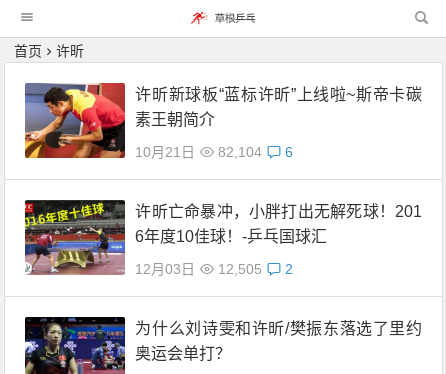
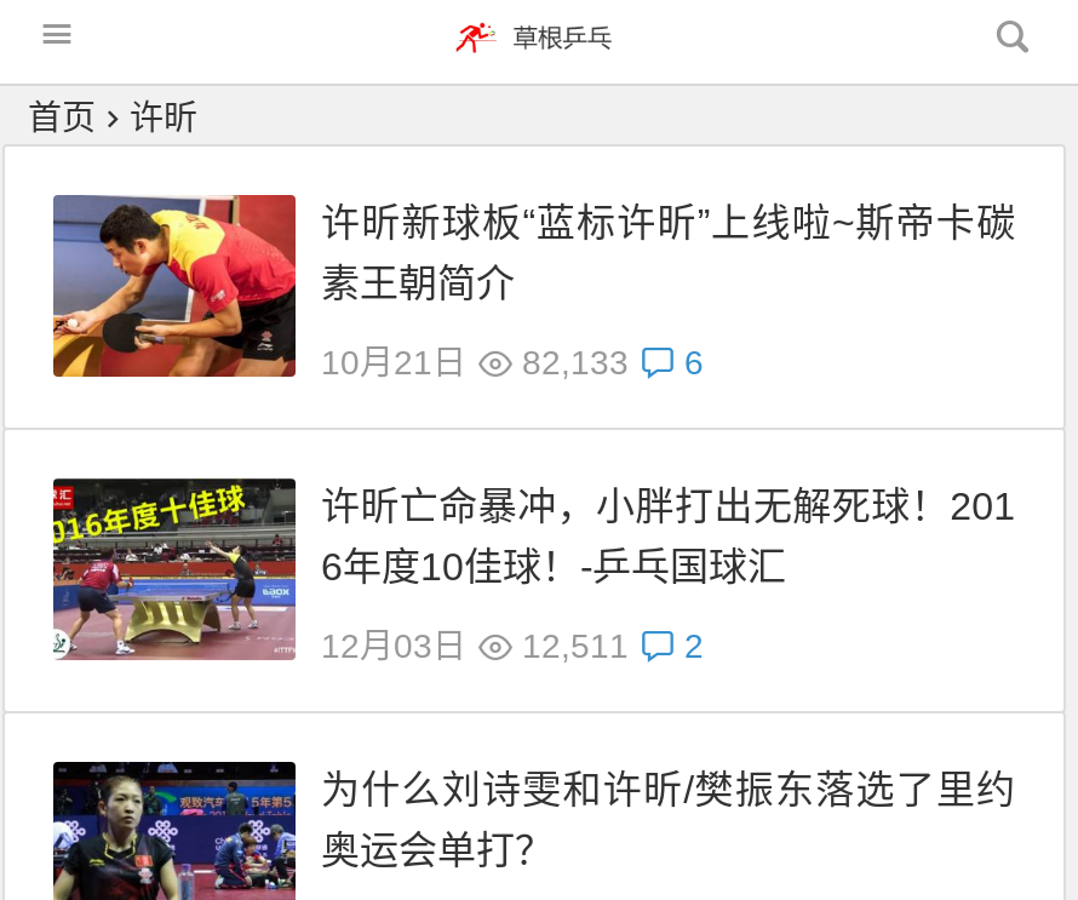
- 10月21日 82,104 6
+ 10月21日 82,133 6

- 12月03日 12,505 2
+ 12月03日 12,511 2
